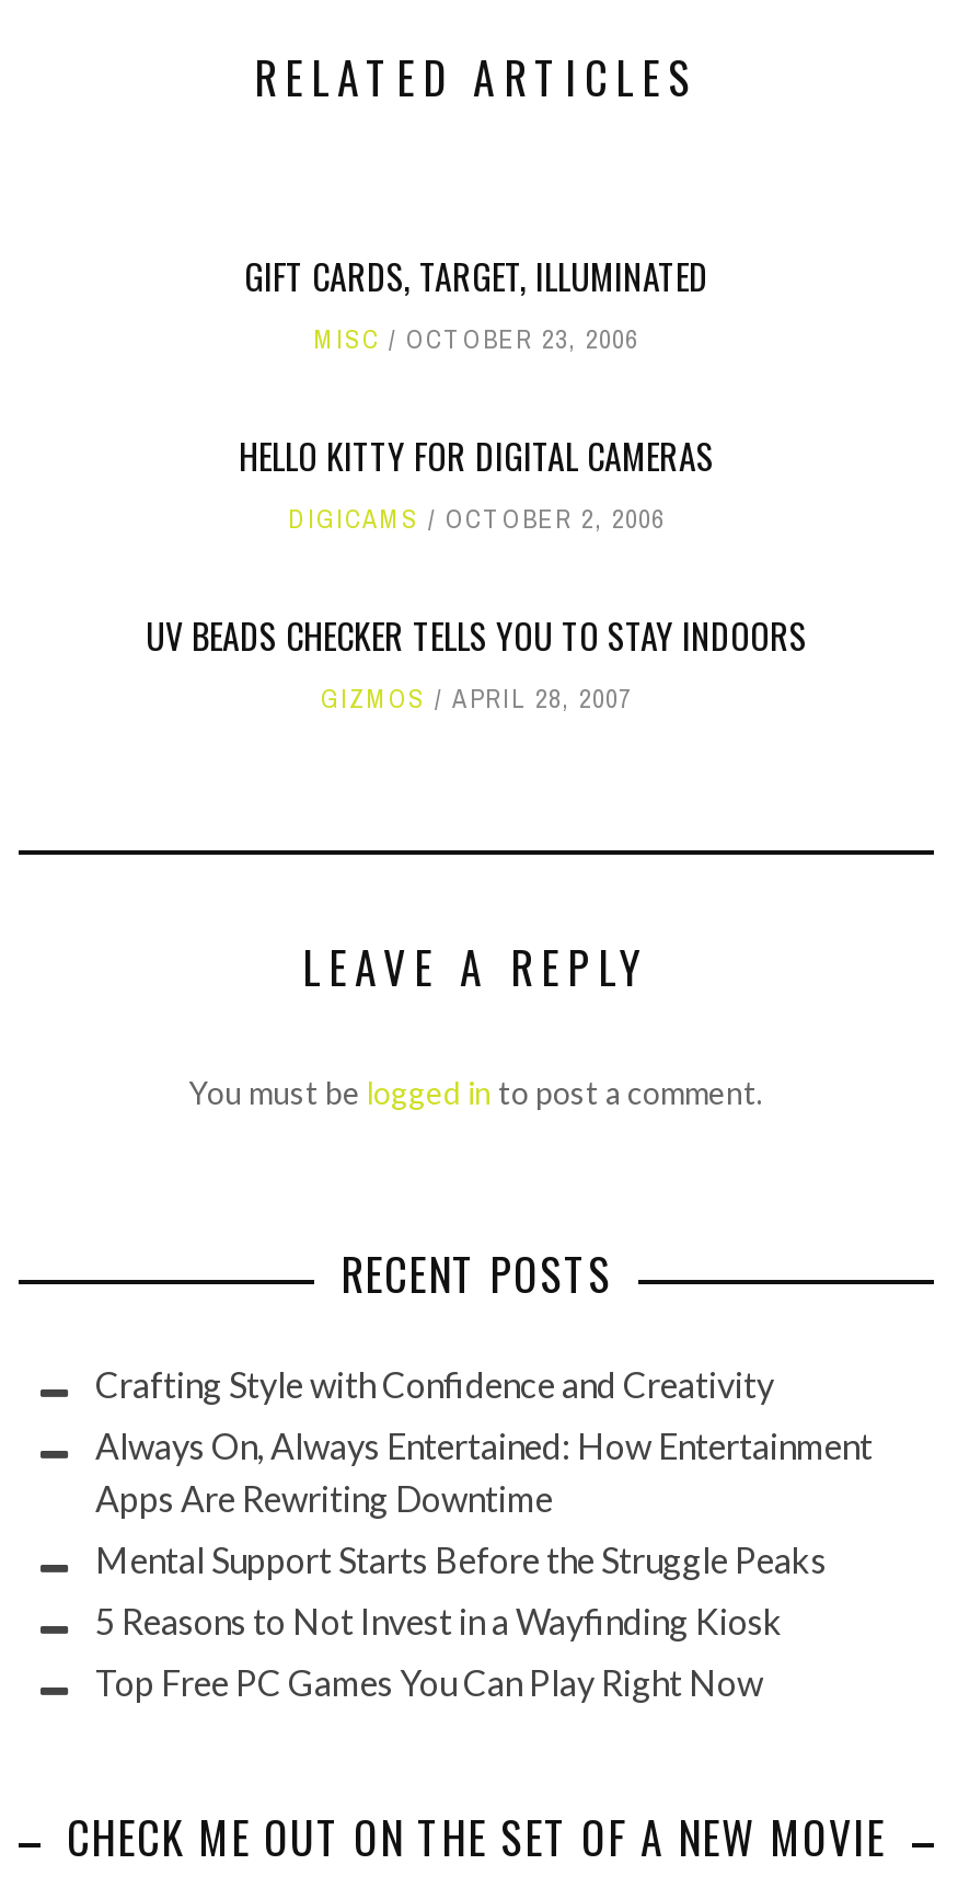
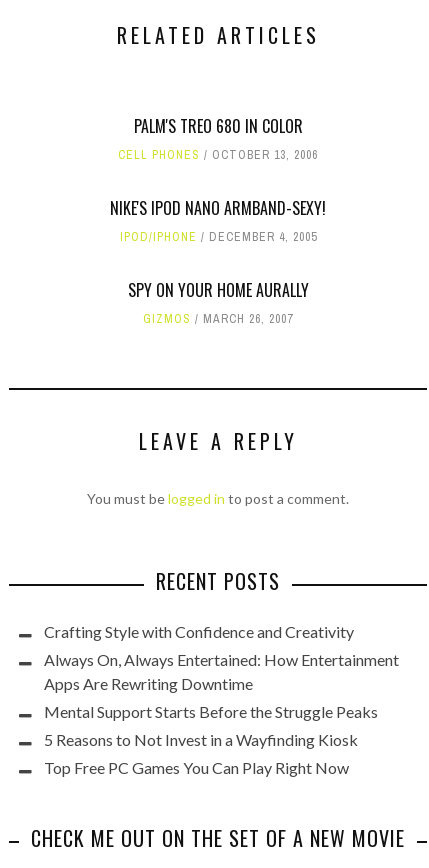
- GIFT CARDS, TARGET, ILLUMINATED
- MISC
- OCTOBER 23, 2006
+ PALM'S TREO 680 IN COLOR
+ CELL PHONES
+ OCTOBER 13, 2006

- HELLO KITTY FOR DIGITAL CAMERAS
- DIGICAMS
- OCTOBER 2, 2006
+ NIKE'S IPOD NANO ARMBAND-SEXY!
+ IPOD/IPHONE
+ DECEMBER 4, 2005

- UV BEADS CHECKER TELLS YOU TO STAY INDOORS
+ SPY ON YOUR HOME AURALLY

- GIZMOS APRIL 28, 2007
+ GIZMOS MARCH 26, 2007
